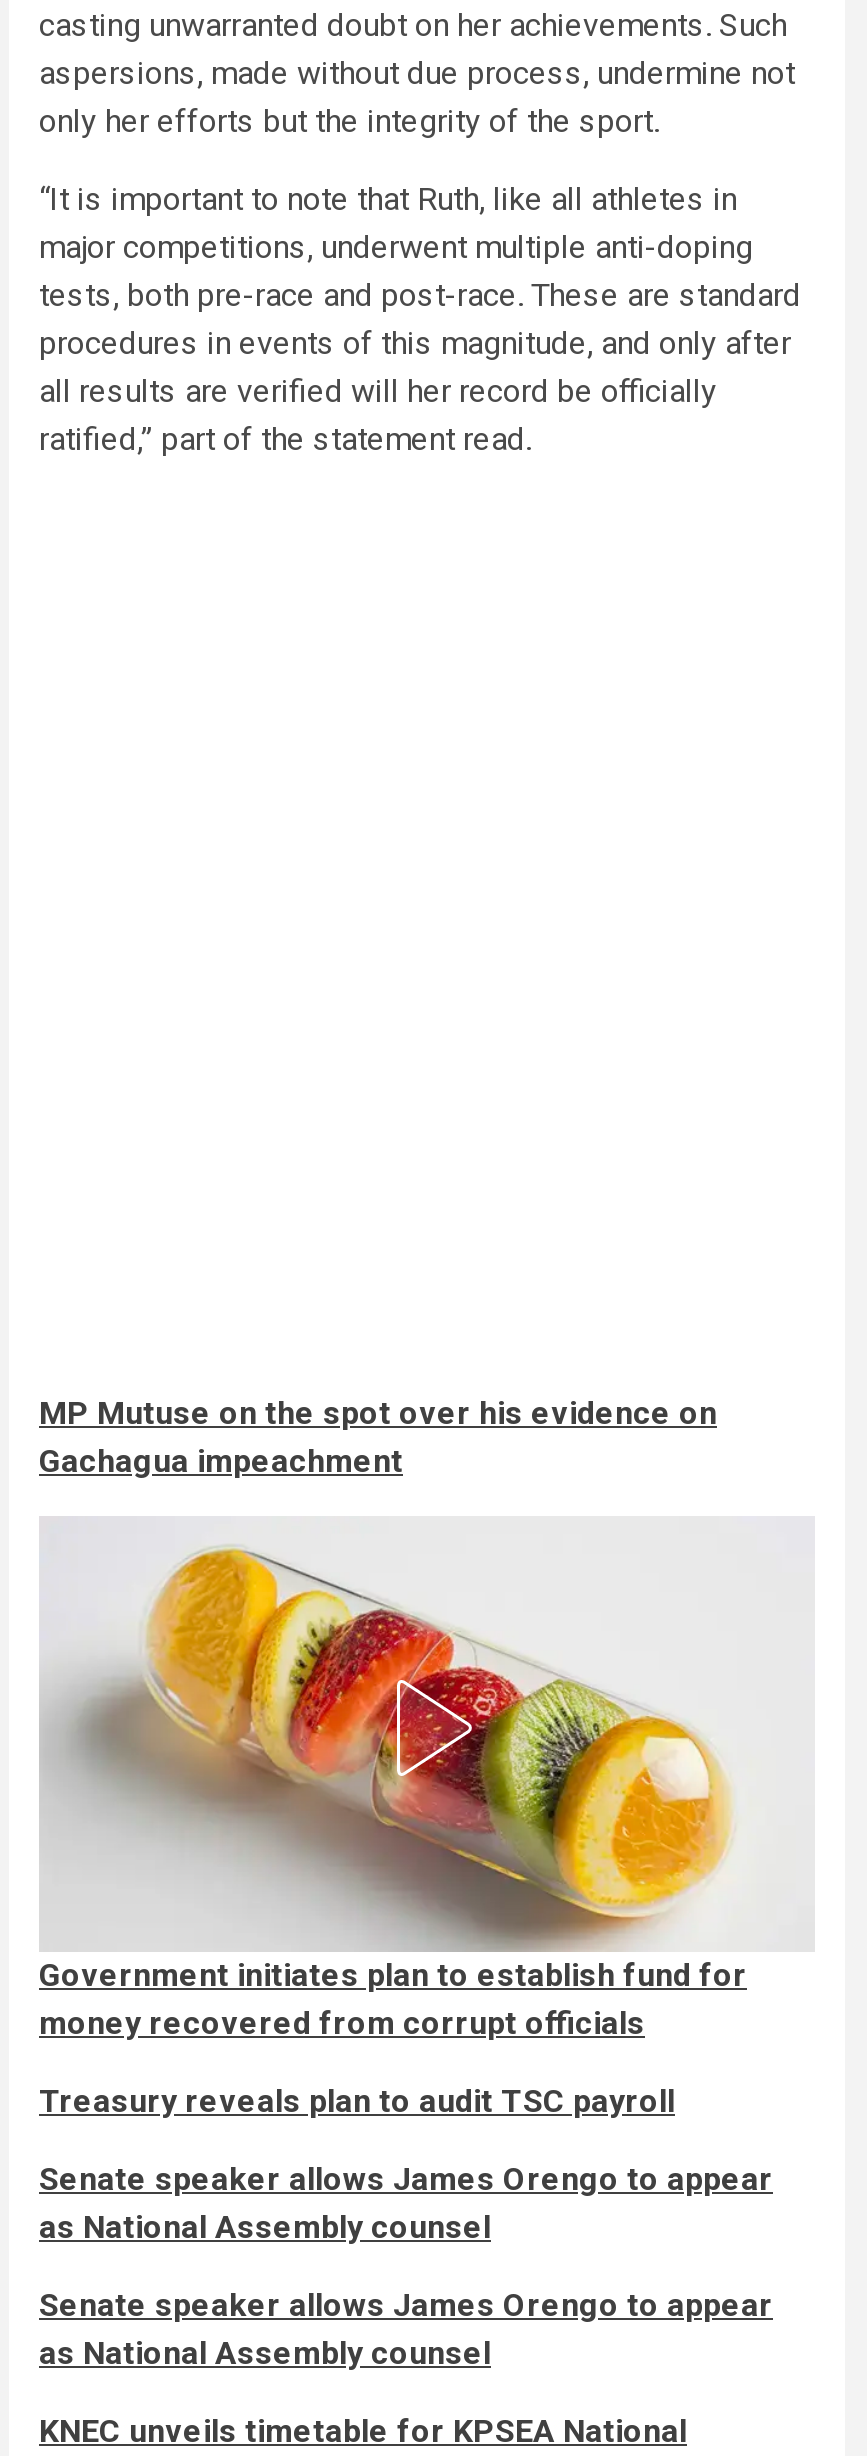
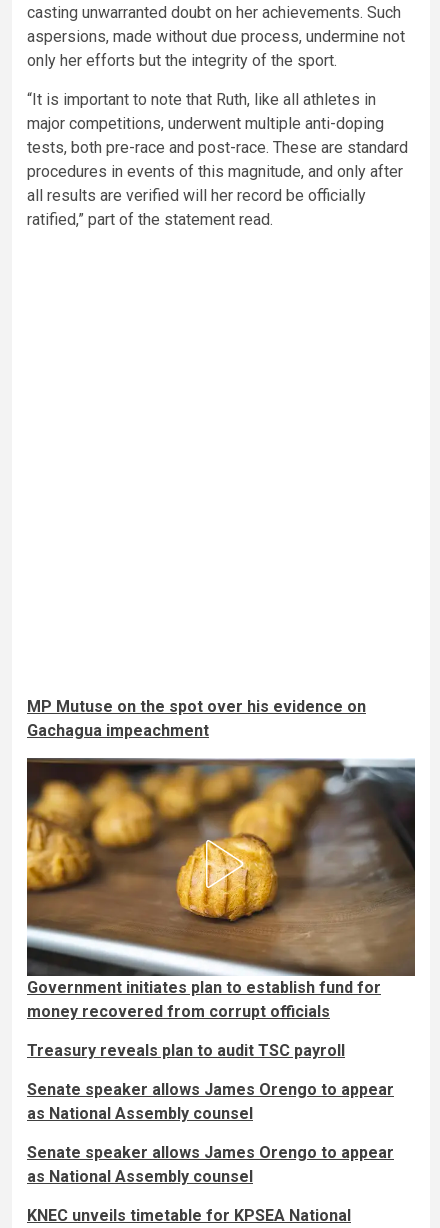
- [image]
+ [image]
